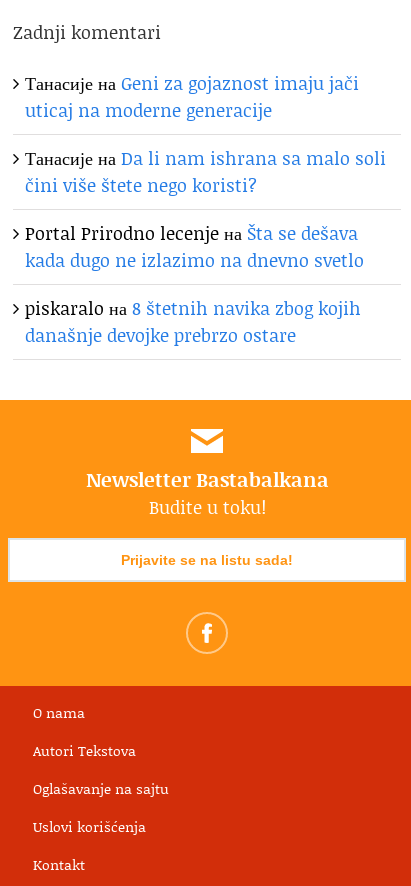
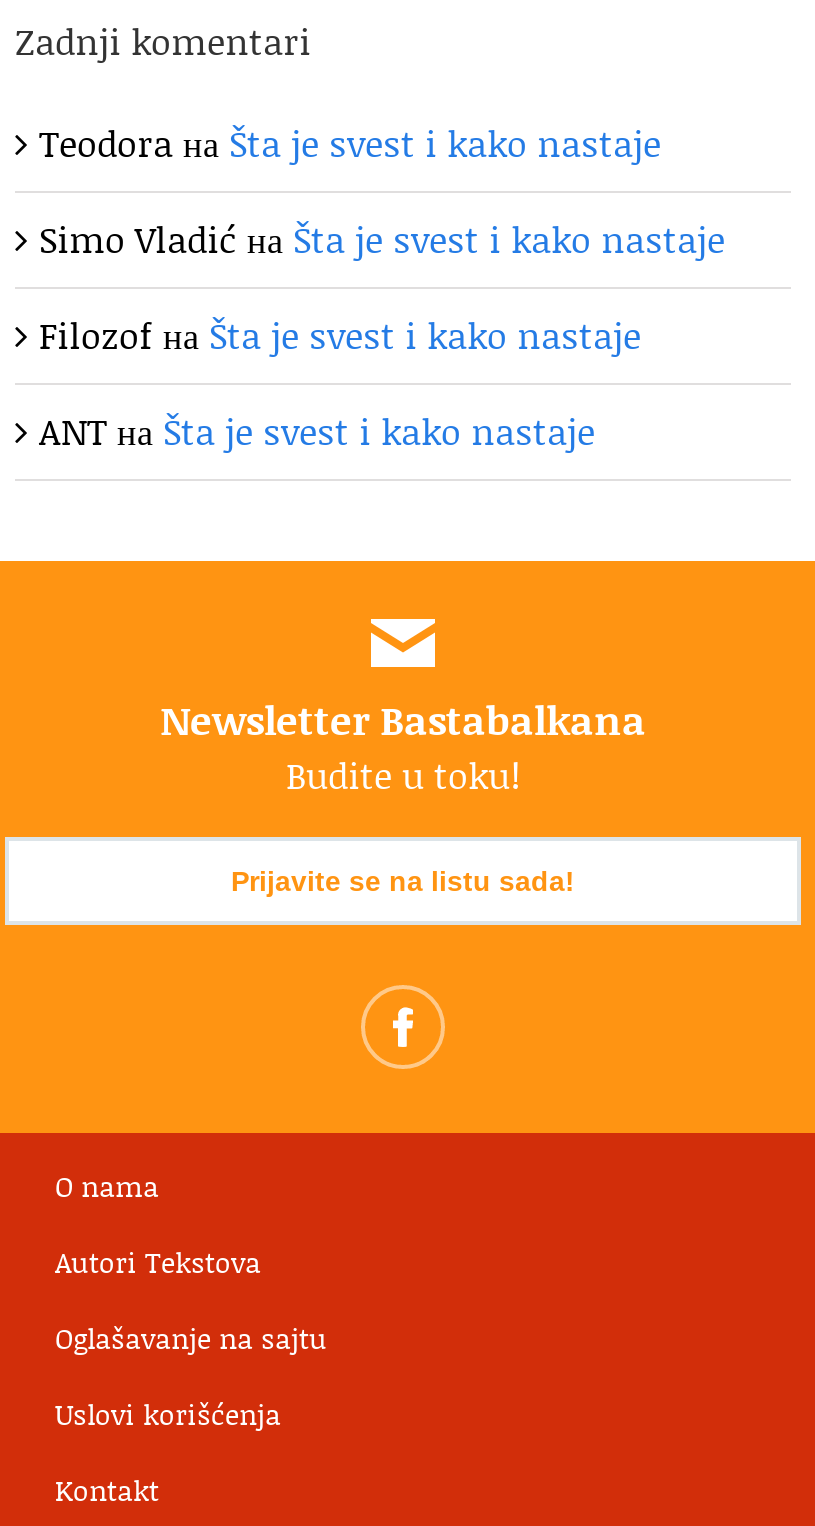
- Танасије на Geni za gojaznost imaju jači
- uticaj na moderne generacije
+ Teodora на Šta je svest i kako nastaje

- Танасије на Da li nam ishrana sa malo soli
- čini više štete nego koristi?
+ Simo Vladić на Šta je svest i kako nastaje

- Portal Prirodno lecenje на Šta se dešava
- kada dugo ne izlazimo na dnevno svetlo
+ Filozof на Šta je svest i kako nastaje

- piskaralo на 8 štetnih navika zbog kojih
- današnje devojke prebrzo ostare
+ ANT на Šta je svest i kako nastaje
